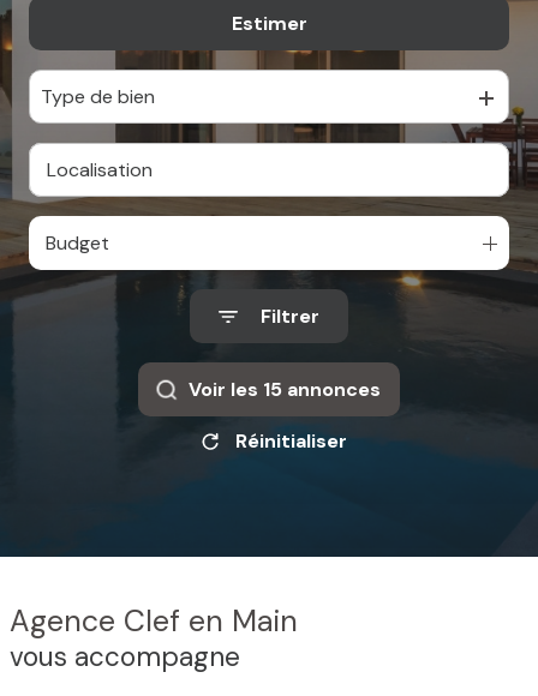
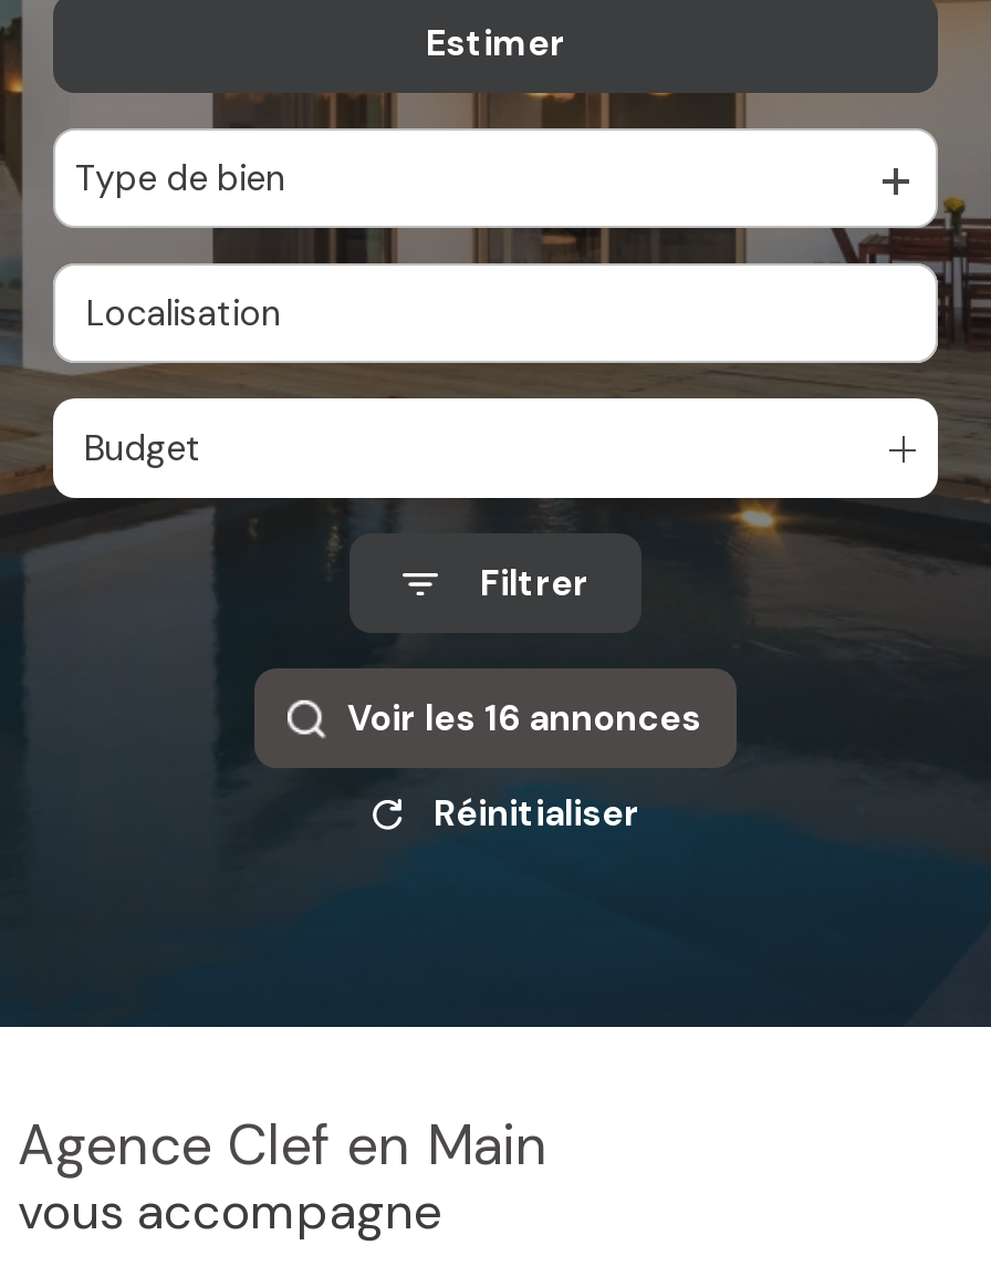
- Voir les 15 annonces
+ Voir les 16 annonces
